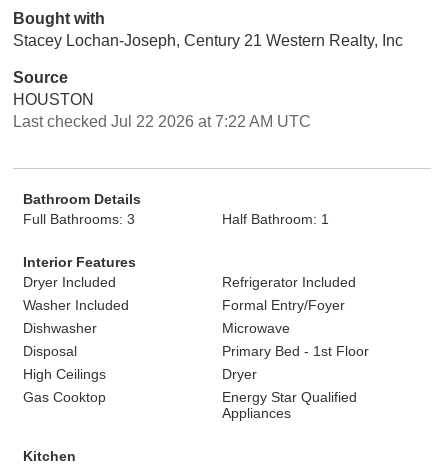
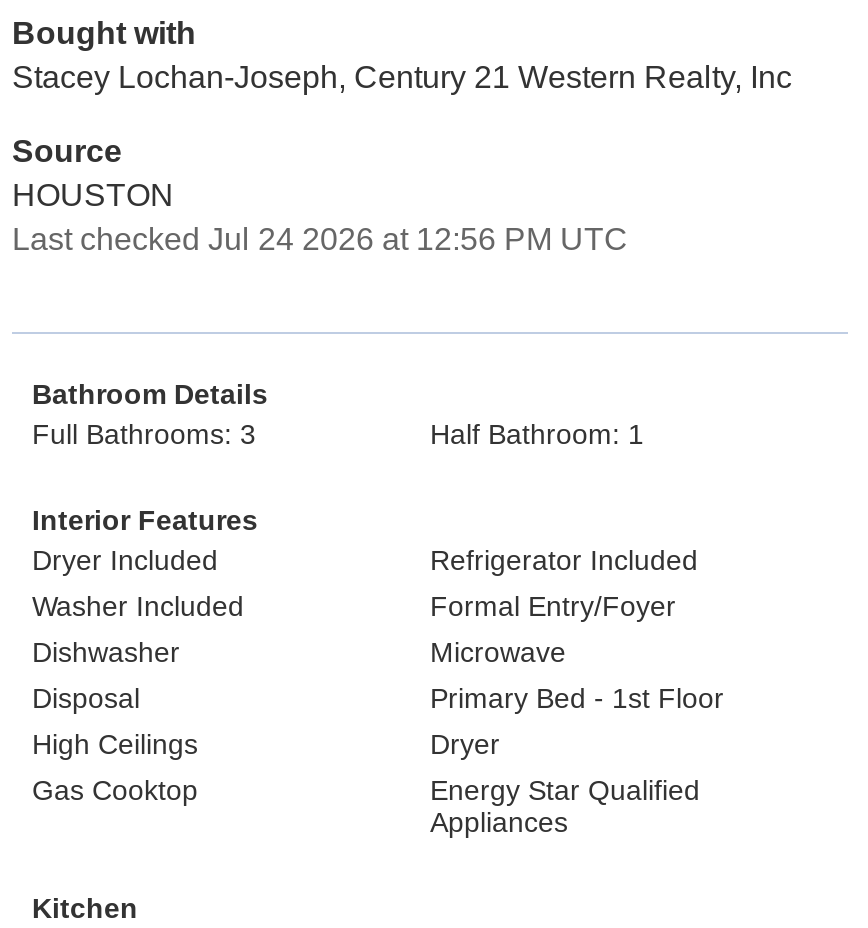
- Last checked Jul 22 2026 at 7:22 AM UTC
+ Last checked Jul 24 2026 at 12:56 PM UTC
